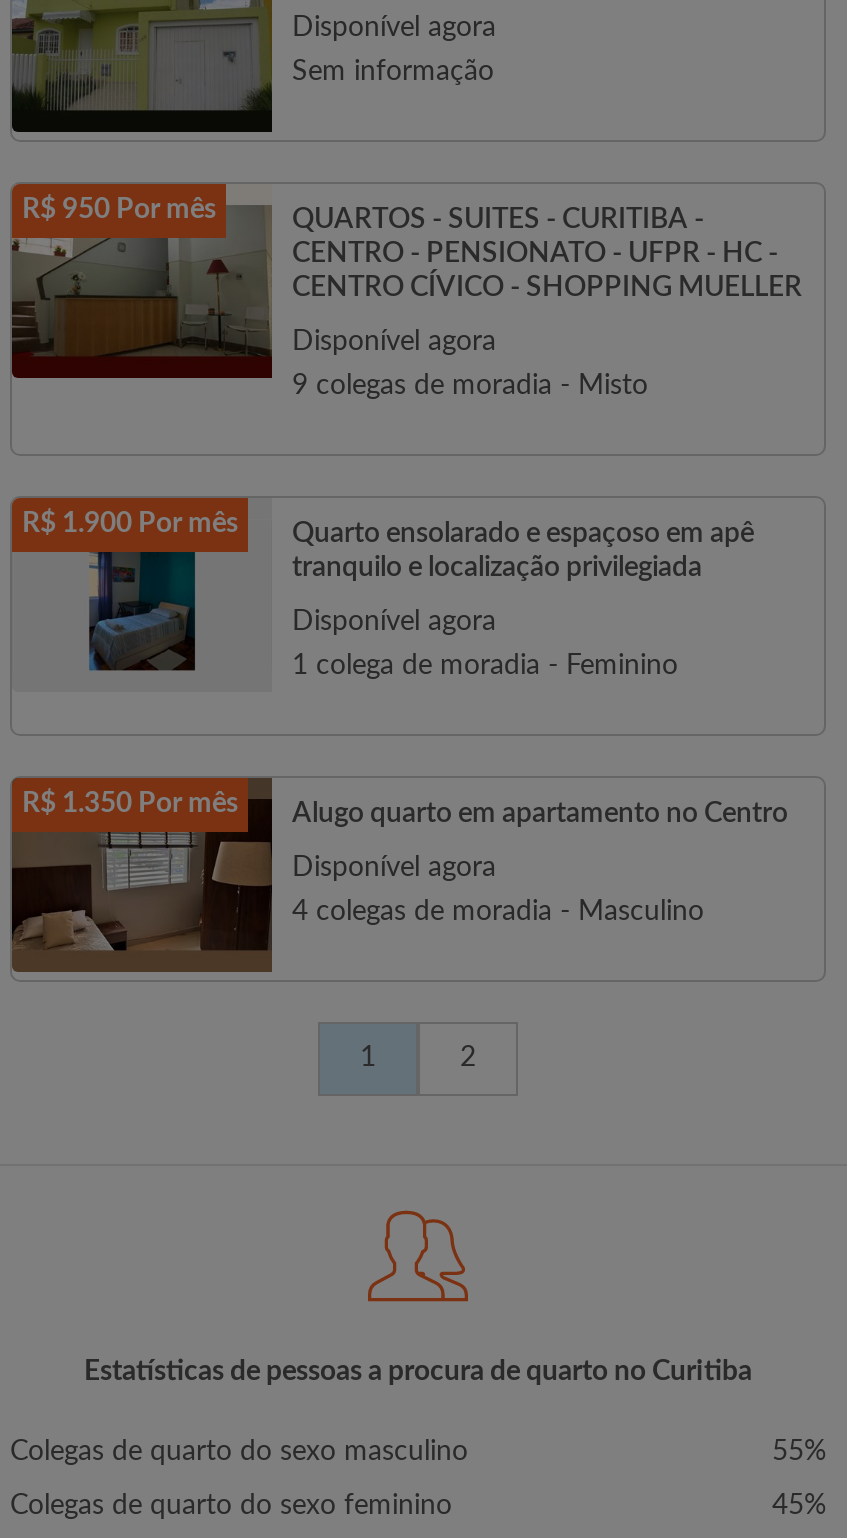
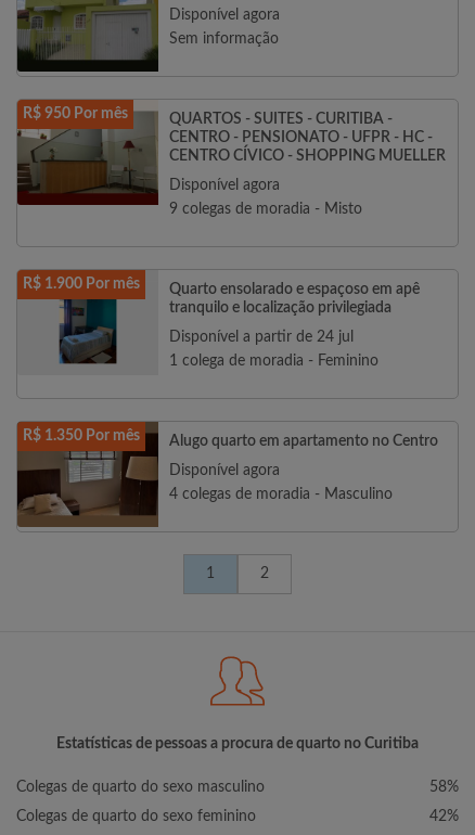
- Disponível agora
+ Disponível a partir de 24 jul

- 55%
+ 58%

- 45%
+ 42%
